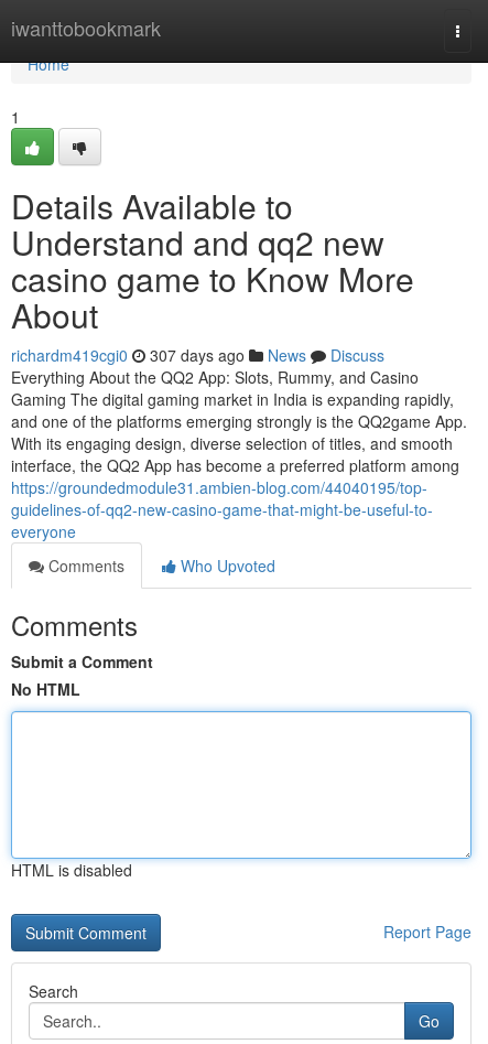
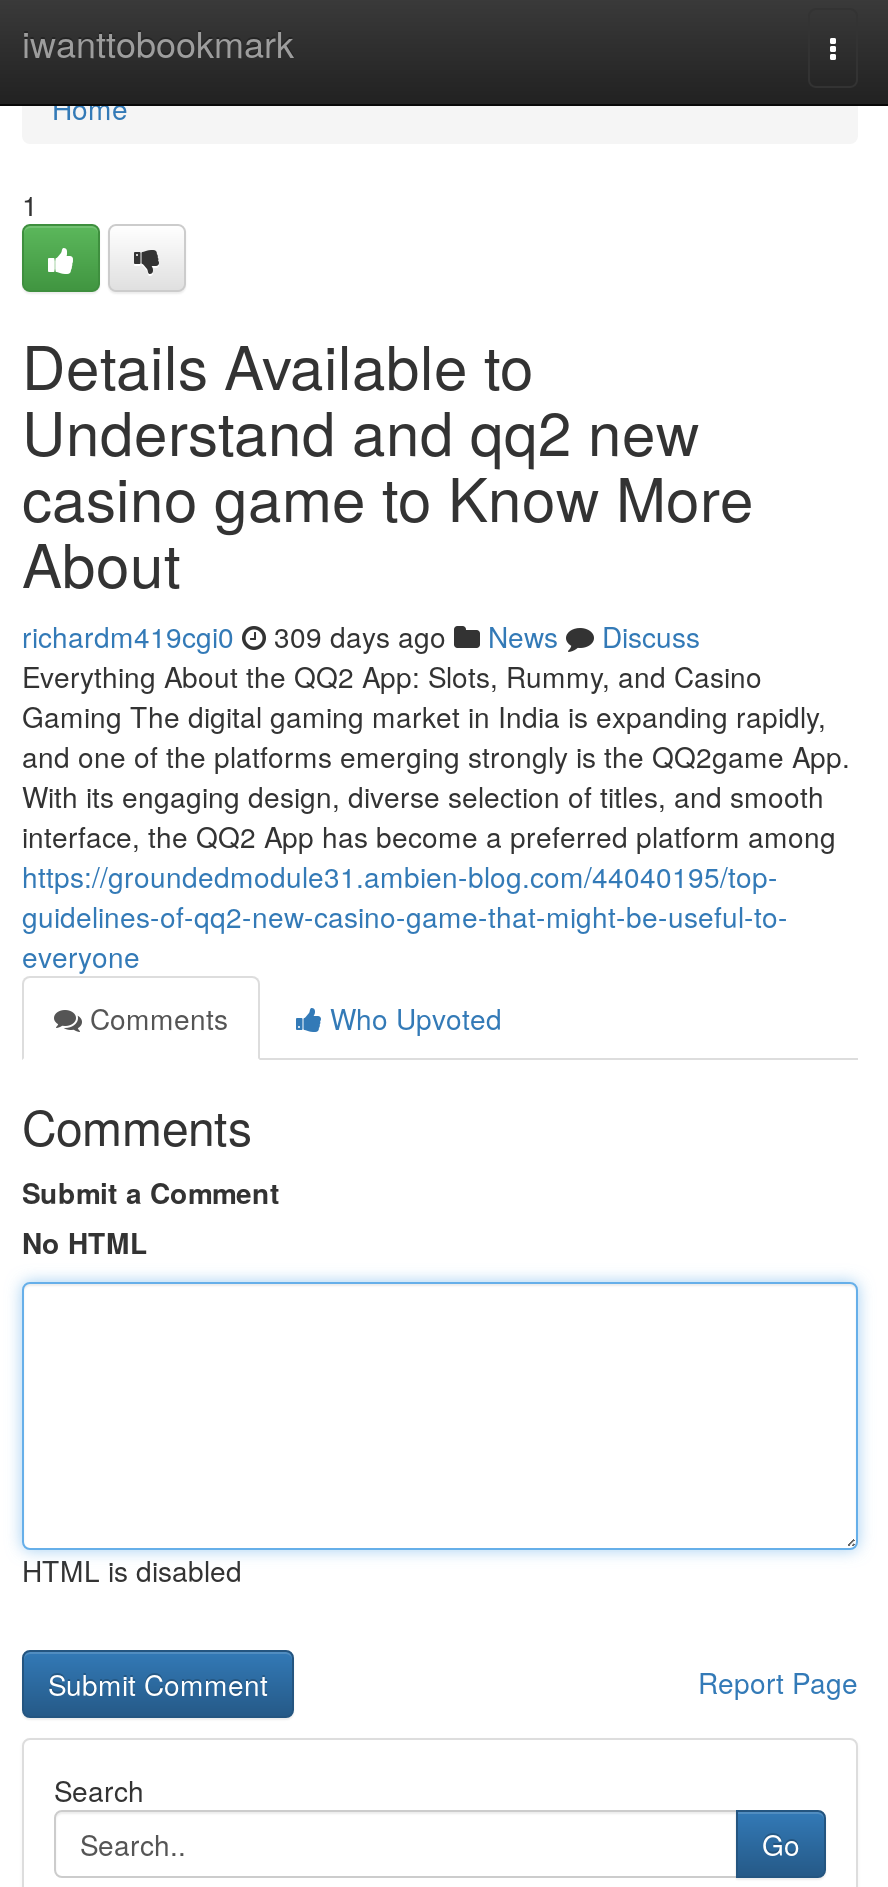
- richardm419cgi0 307 days ago News Discuss
+ richardm419cgi0 309 days ago News Discuss
